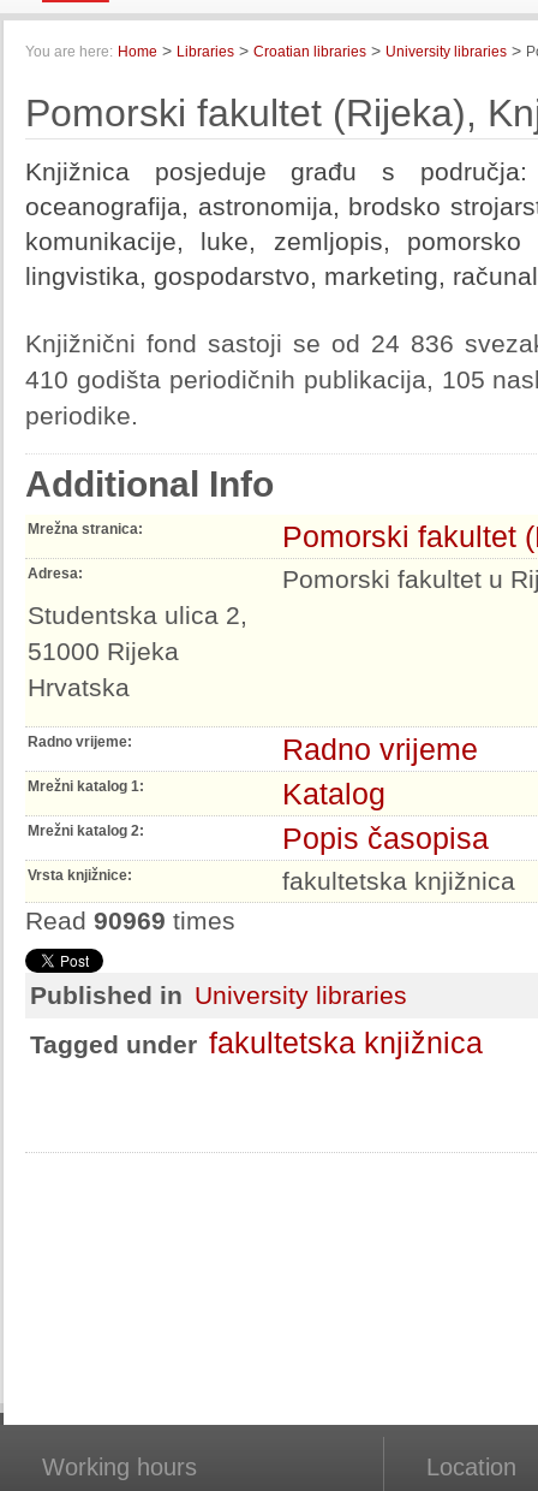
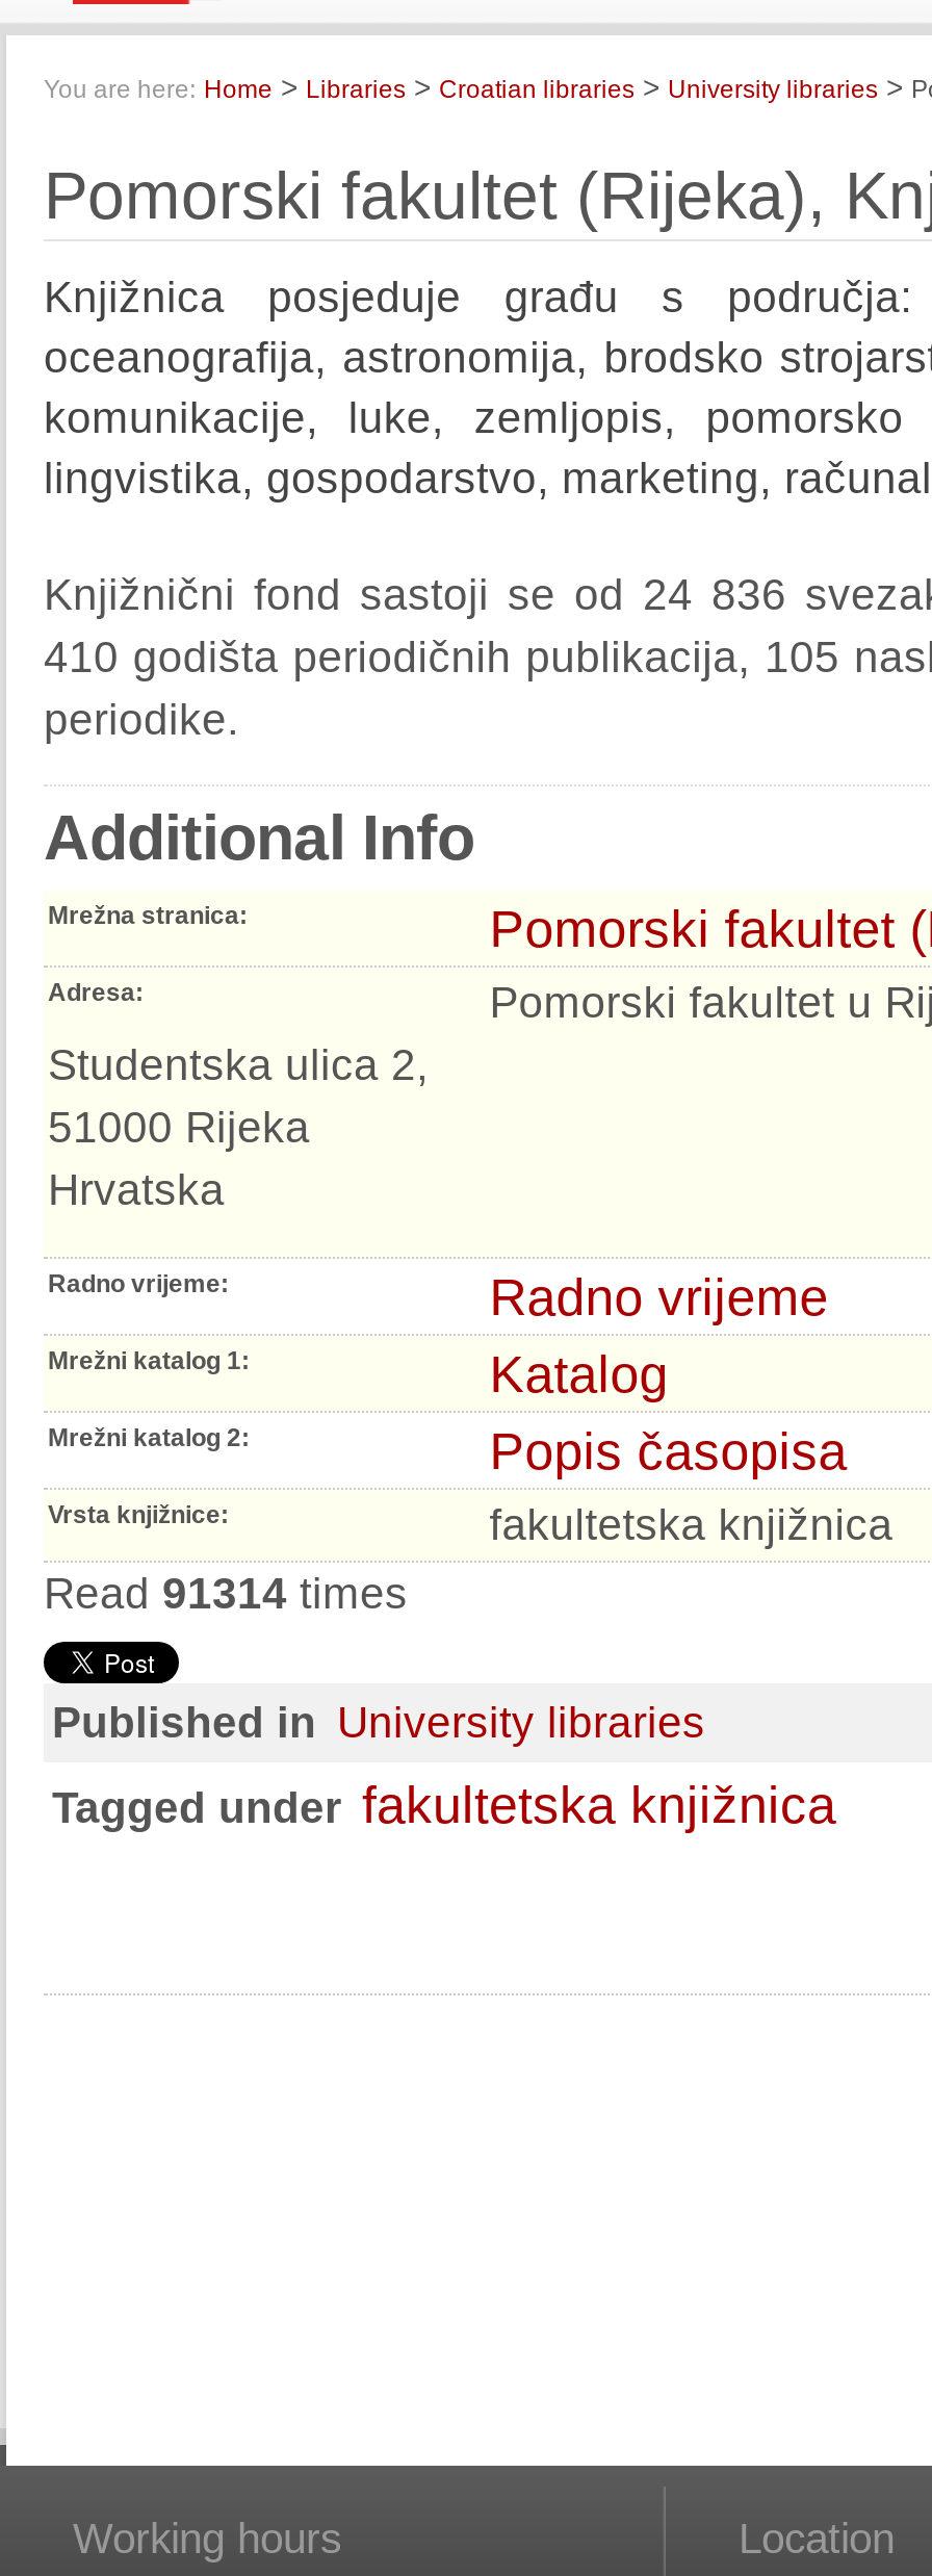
- Read 90969 times
+ Read 91314 times
